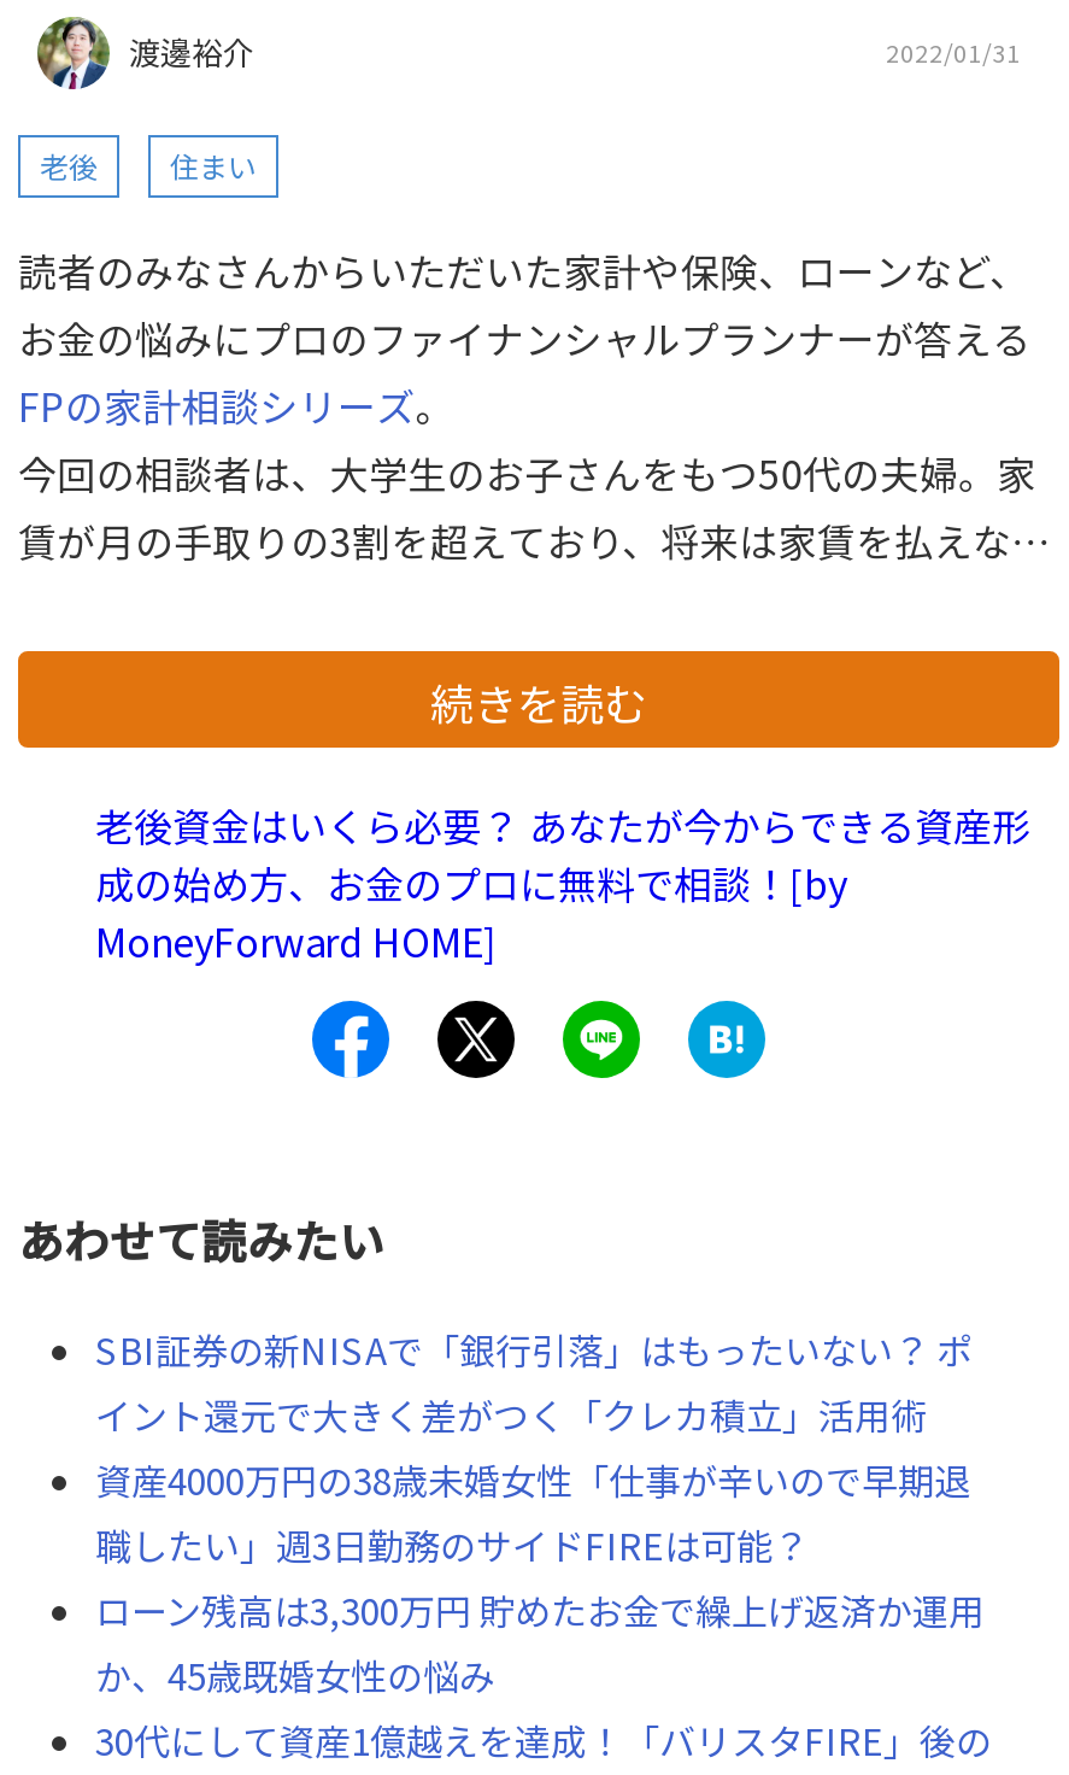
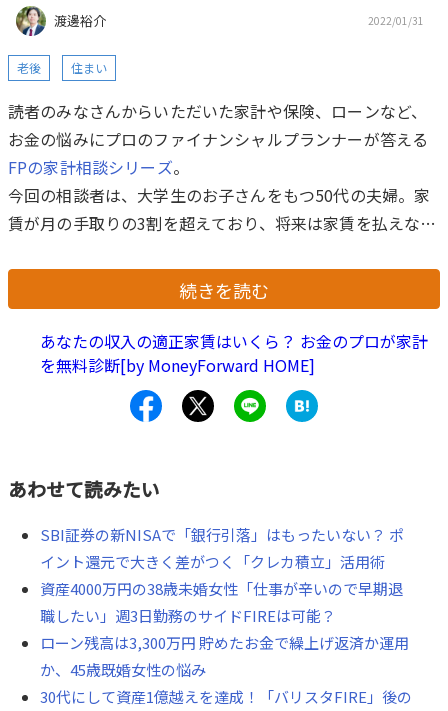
- 老後資金はいくら必要？ あなたが今からできる資産形
- 成の始め方、お金のプロに無料で相談！[by
- MoneyForward HOME]
+ あなたの収入の適正家賃はいくら？ お金のプロが家計
+ を無料診断[by MoneyForward HOME]
